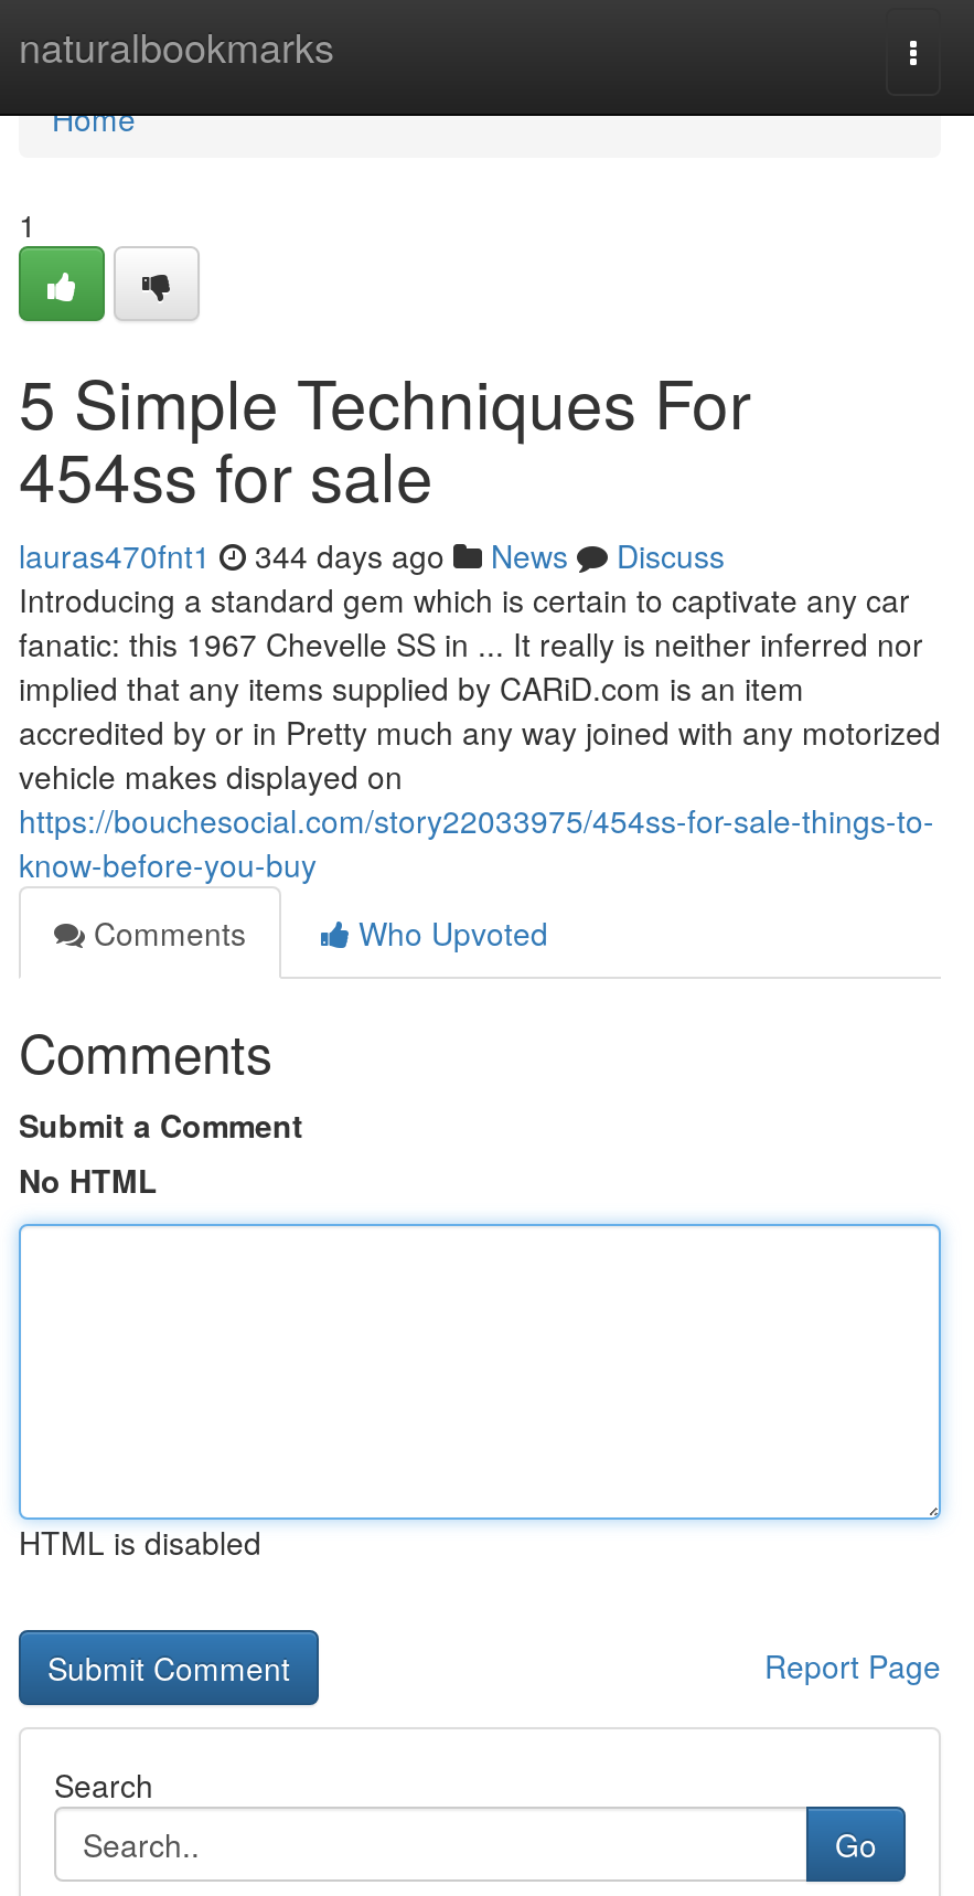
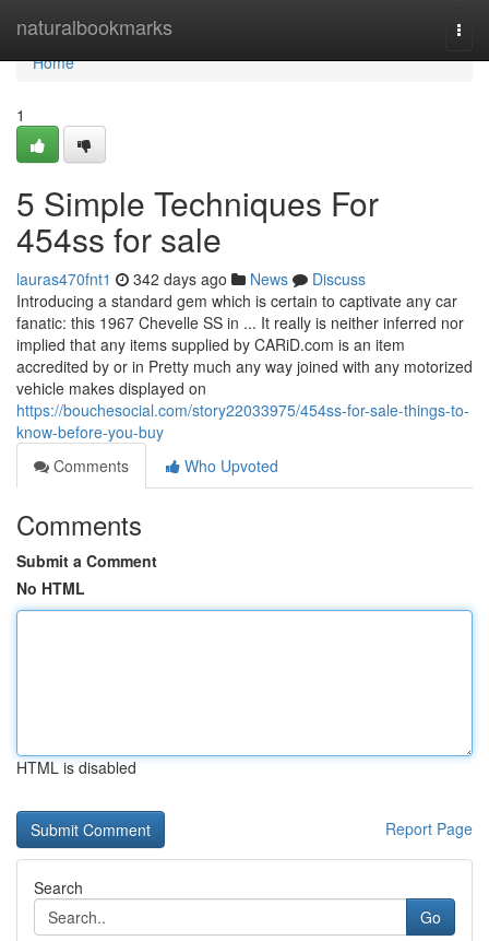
- lauras470fnt1 344 days ago News Discuss
+ lauras470fnt1 342 days ago News Discuss
